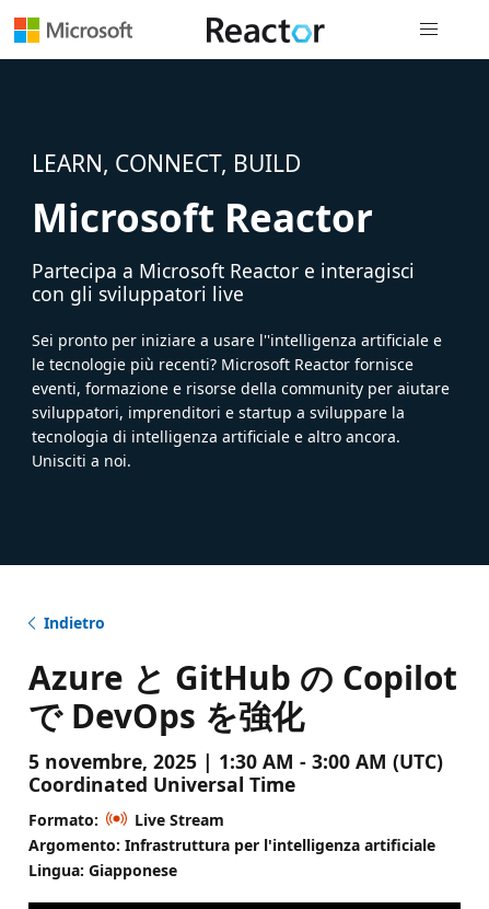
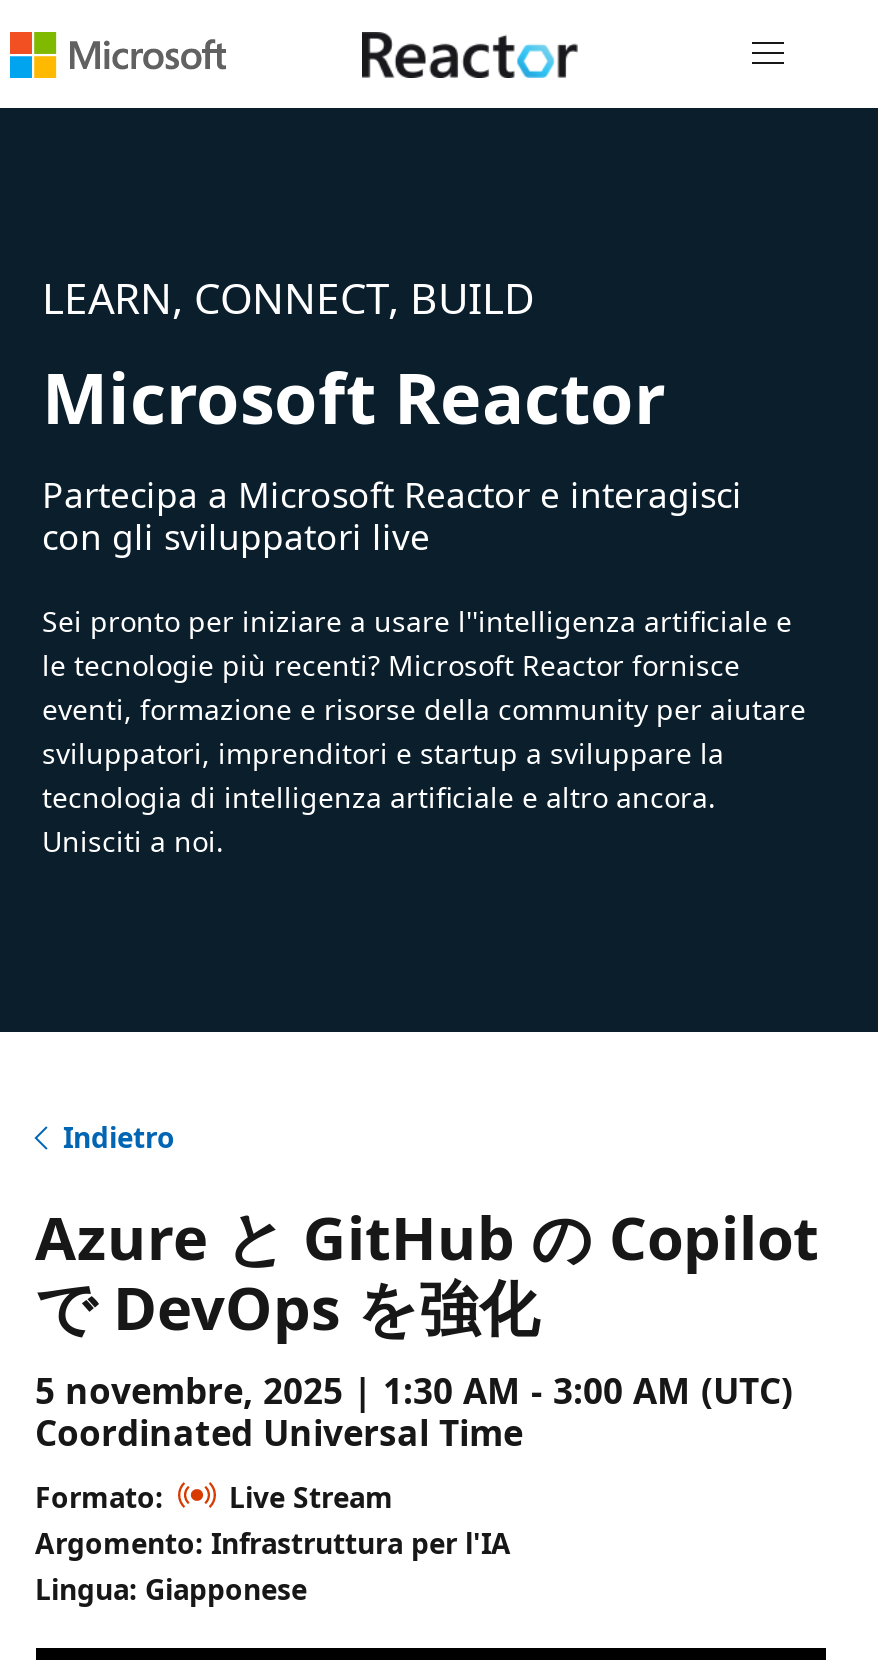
- Argomento: Infrastruttura per l'intelligenza artificiale
+ Argomento: Infrastruttura per l'IA
